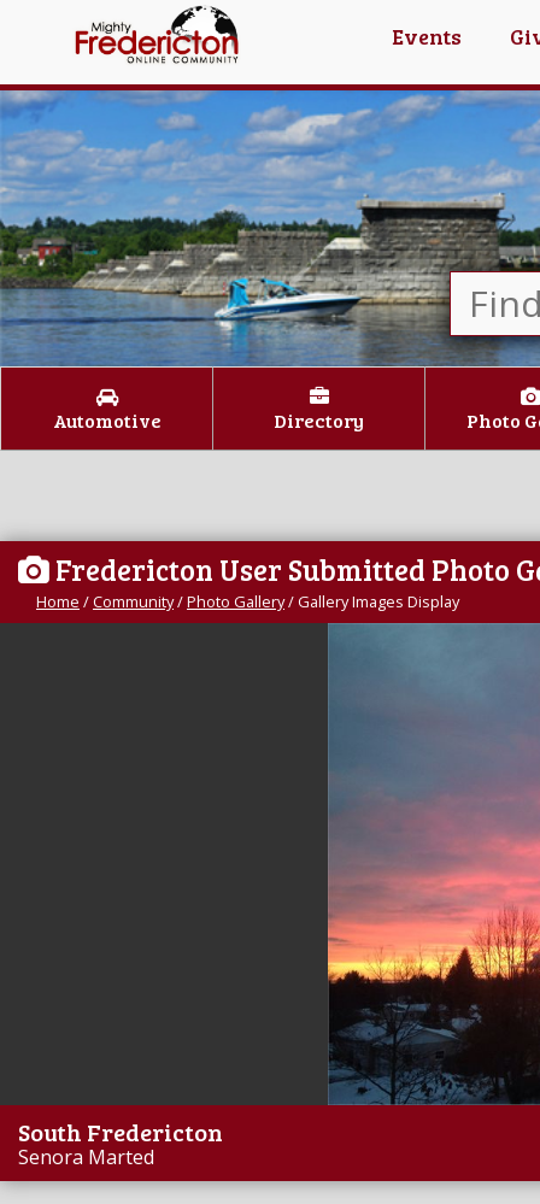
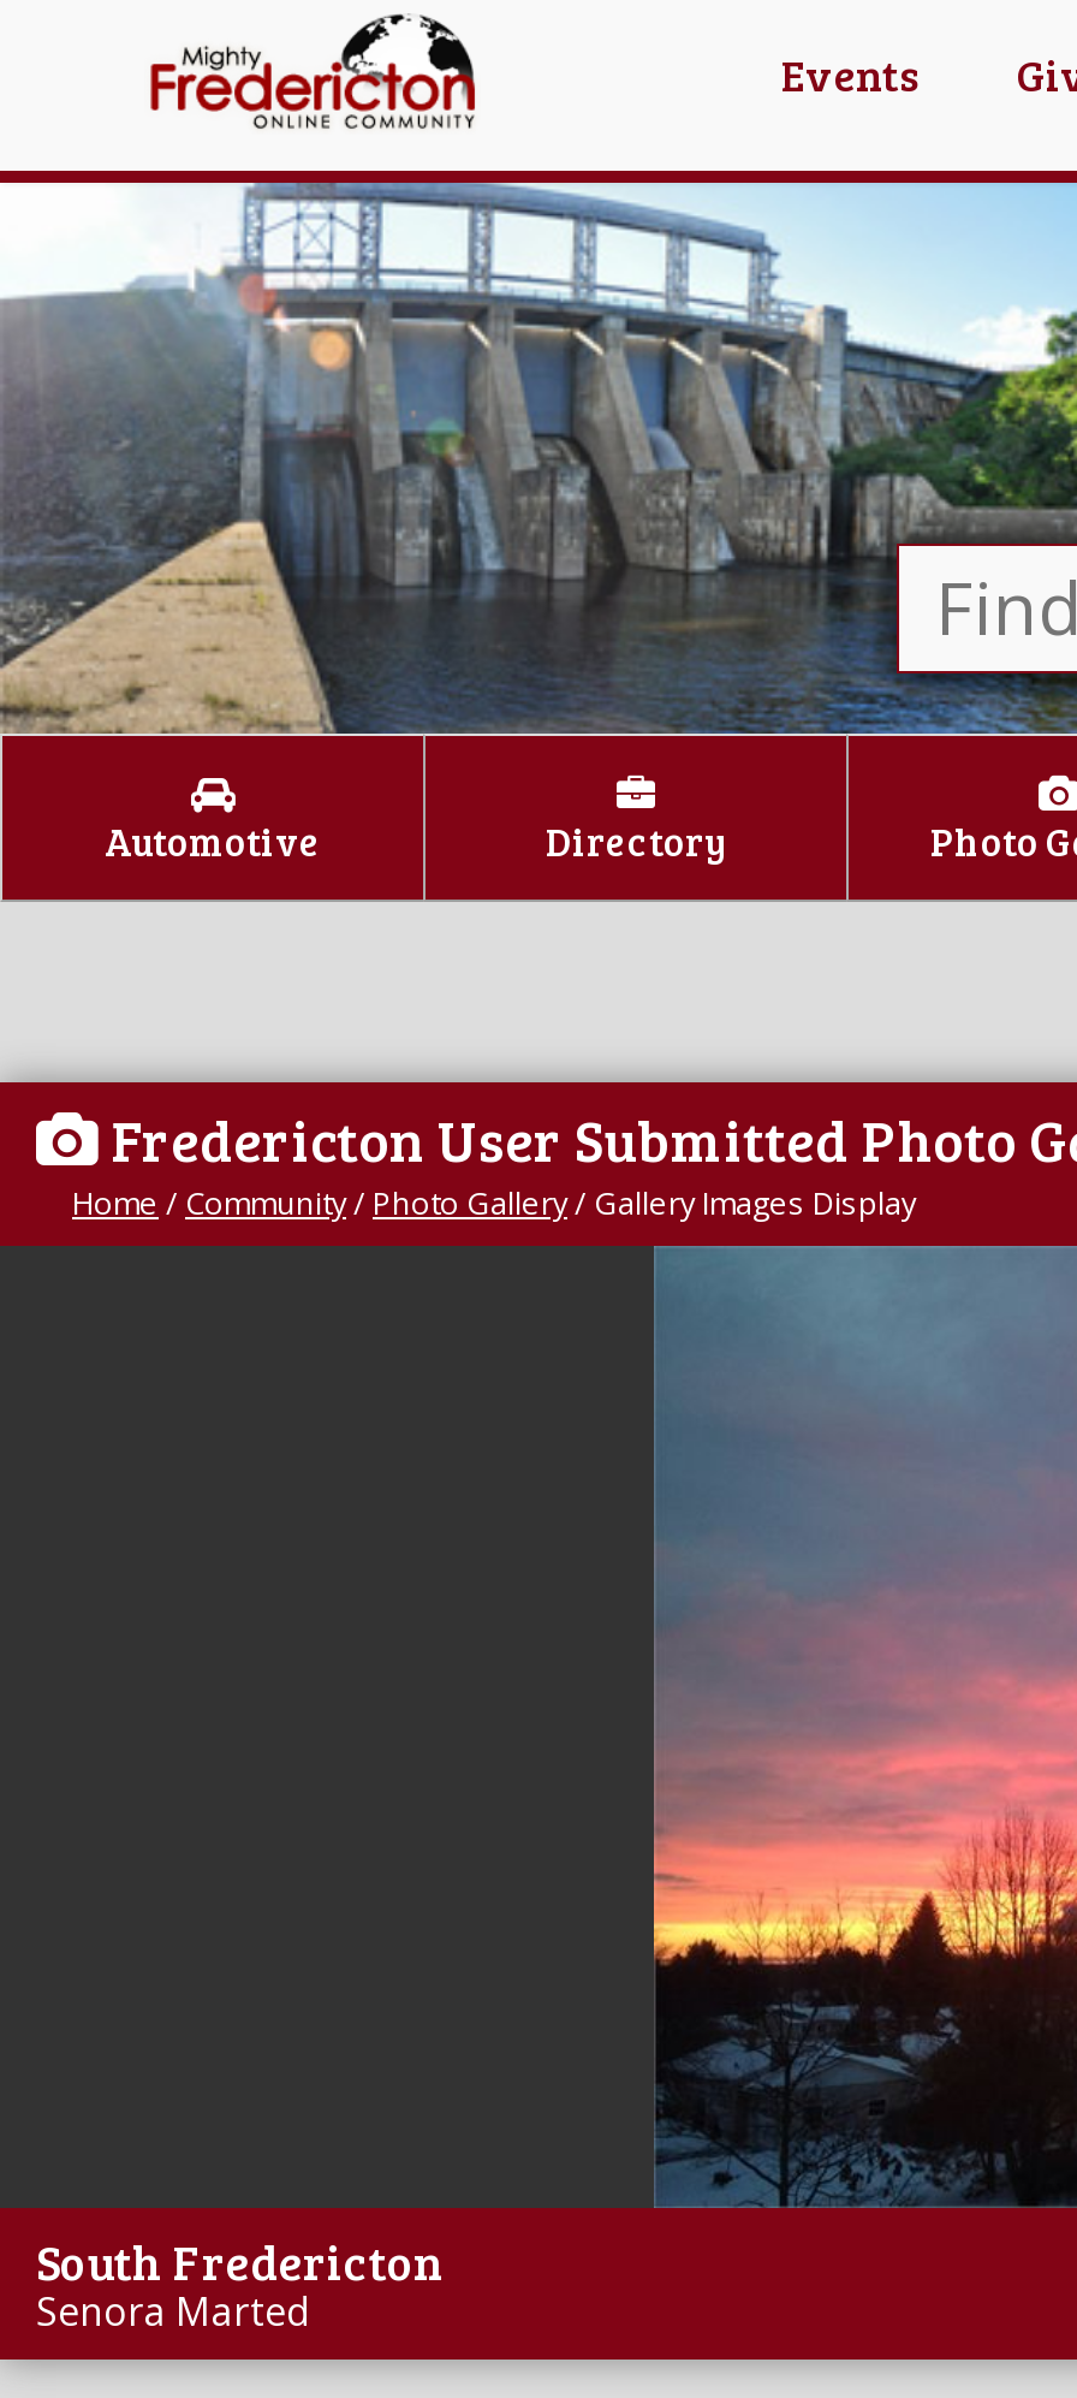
- [image]
+ [image]
